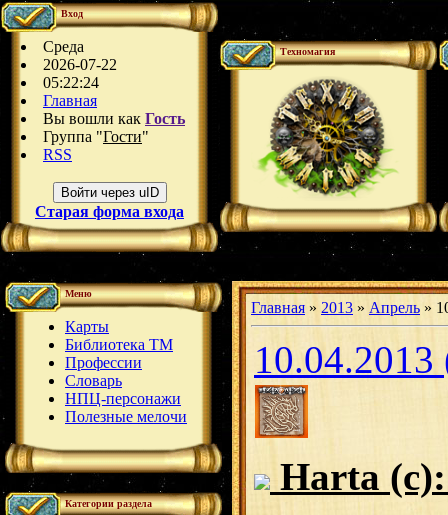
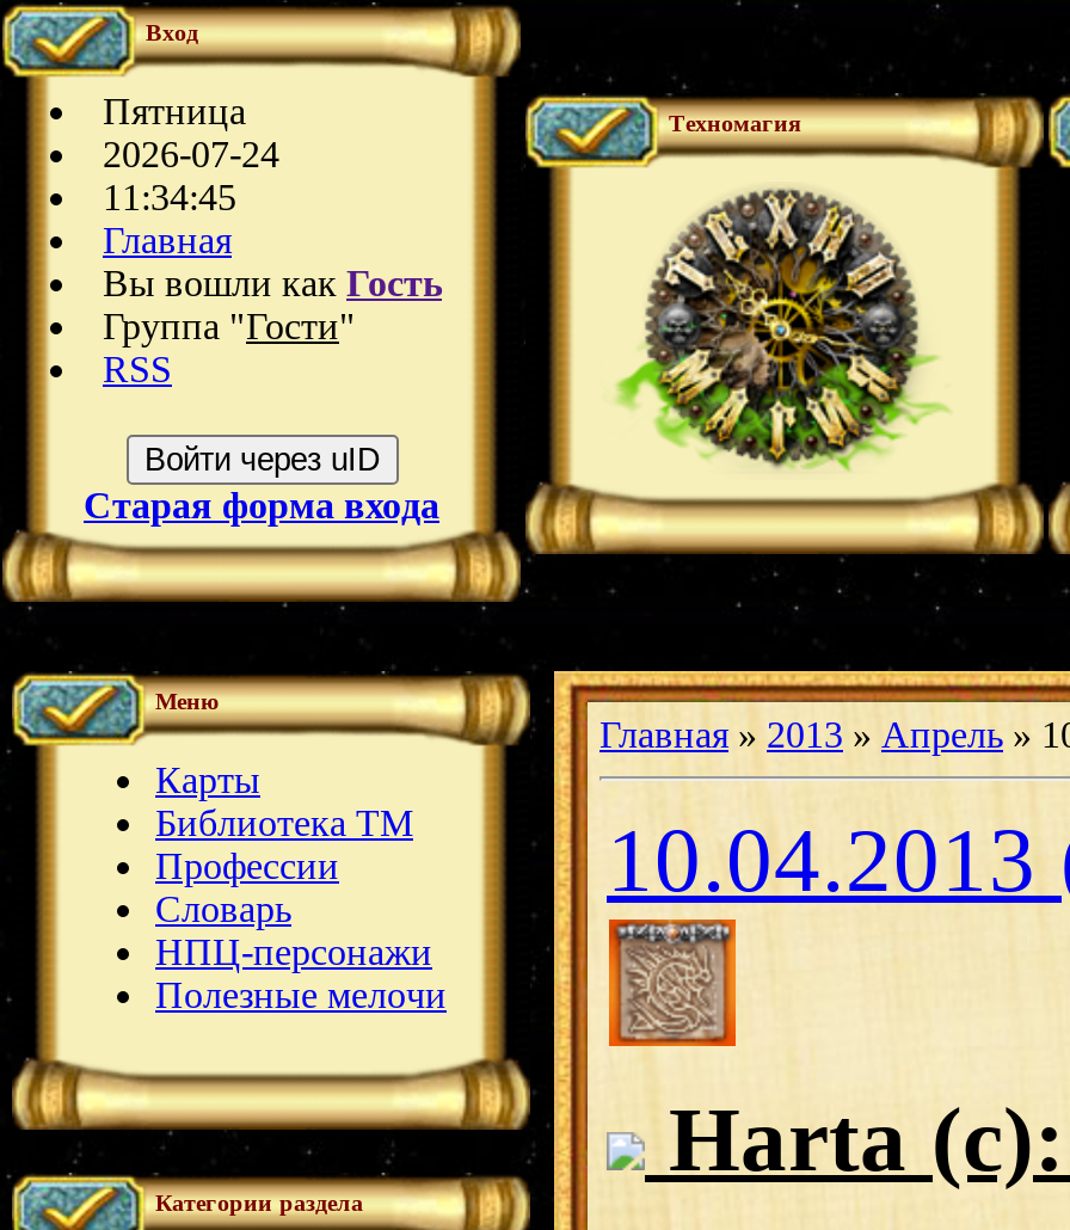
- Среда
- 2026-07-22
- 05:22:24
+ Пятница
+ 2026-07-24
+ 11:34:45
